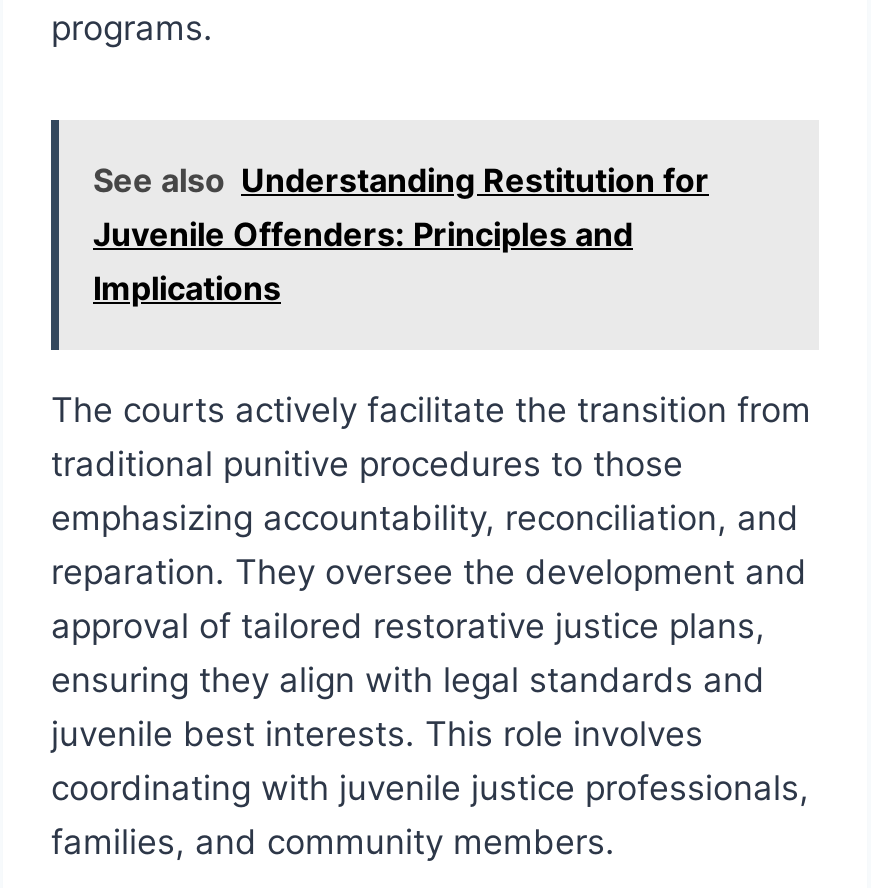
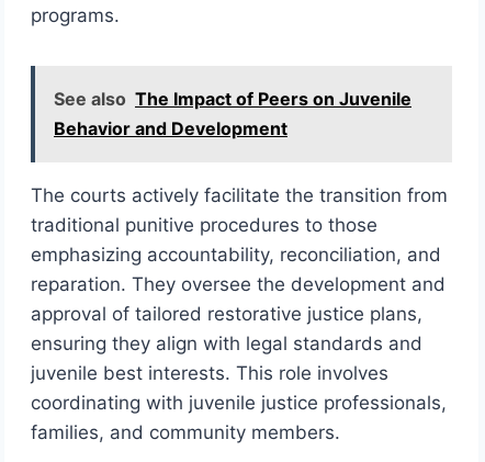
- See also Understanding Restitution for
- Juvenile Offenders: Principles and
- Implications
+ See also The Impact of Peers on Juvenile
+ Behavior and Development
